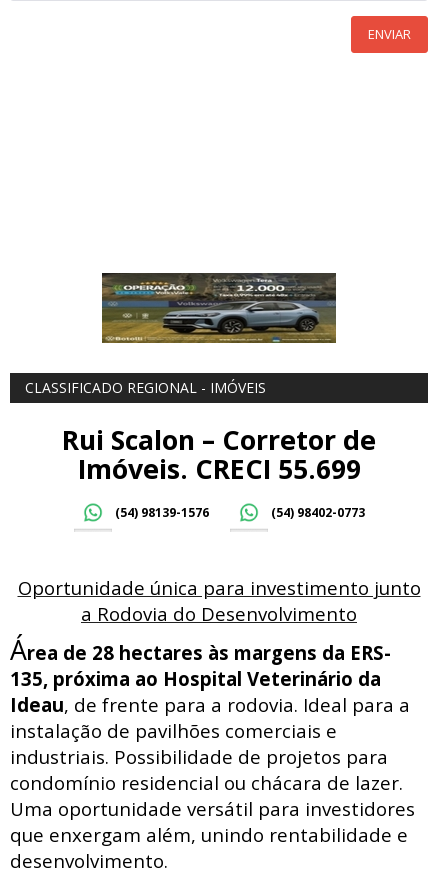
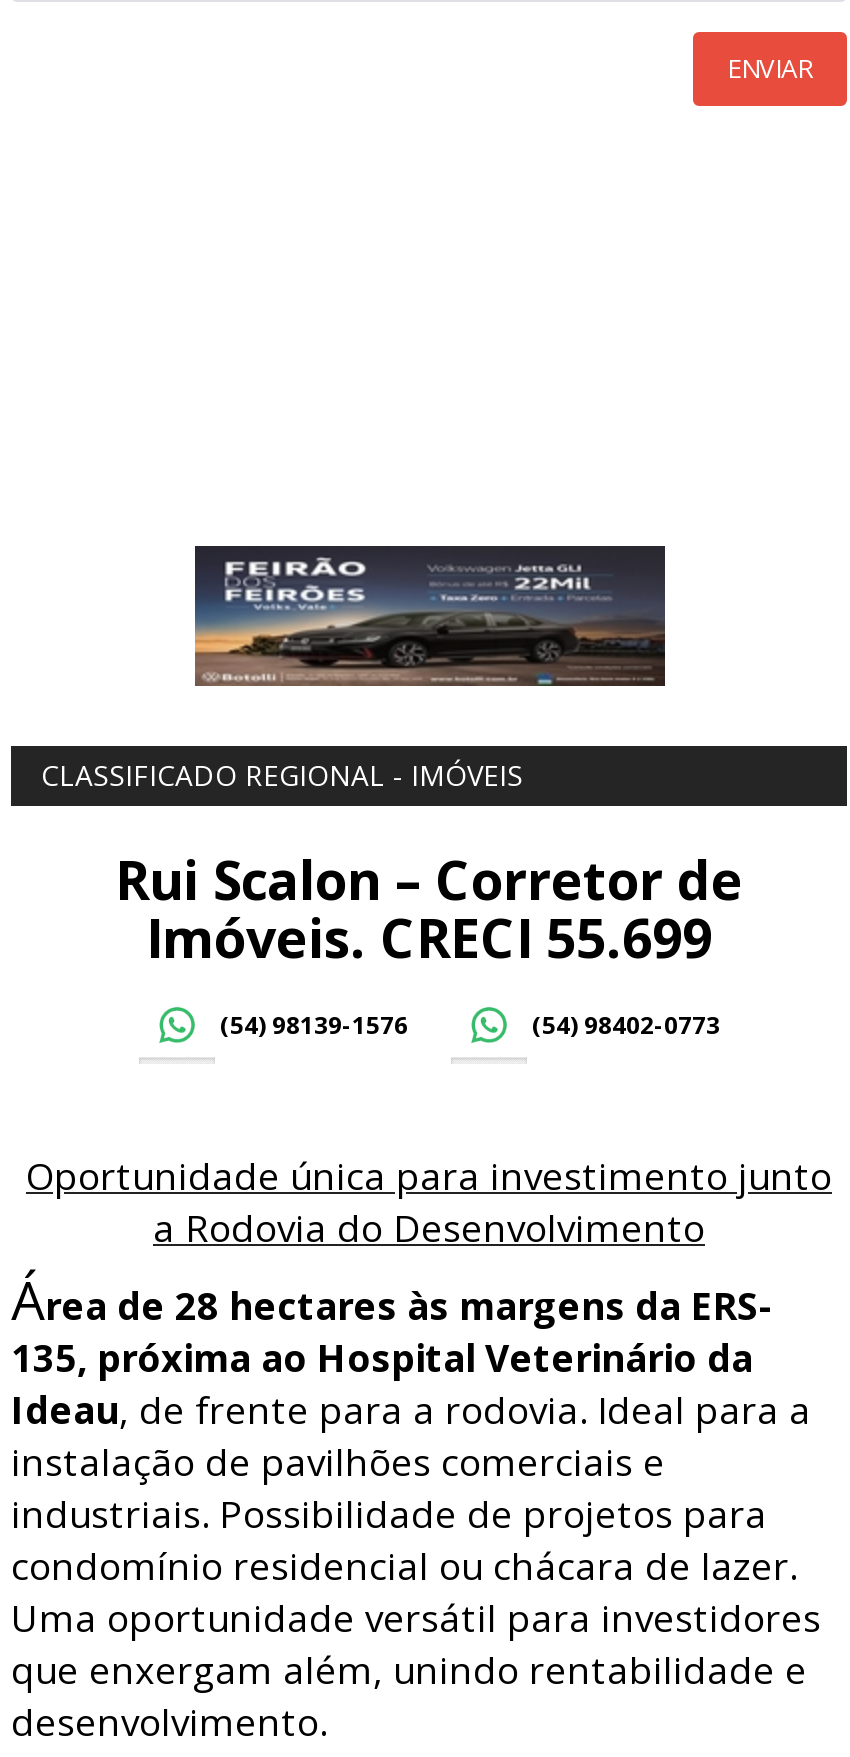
- [image]
+ [image]
